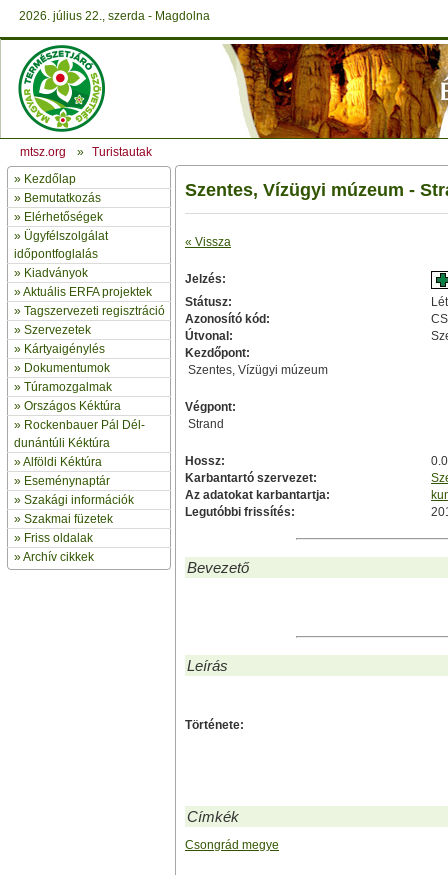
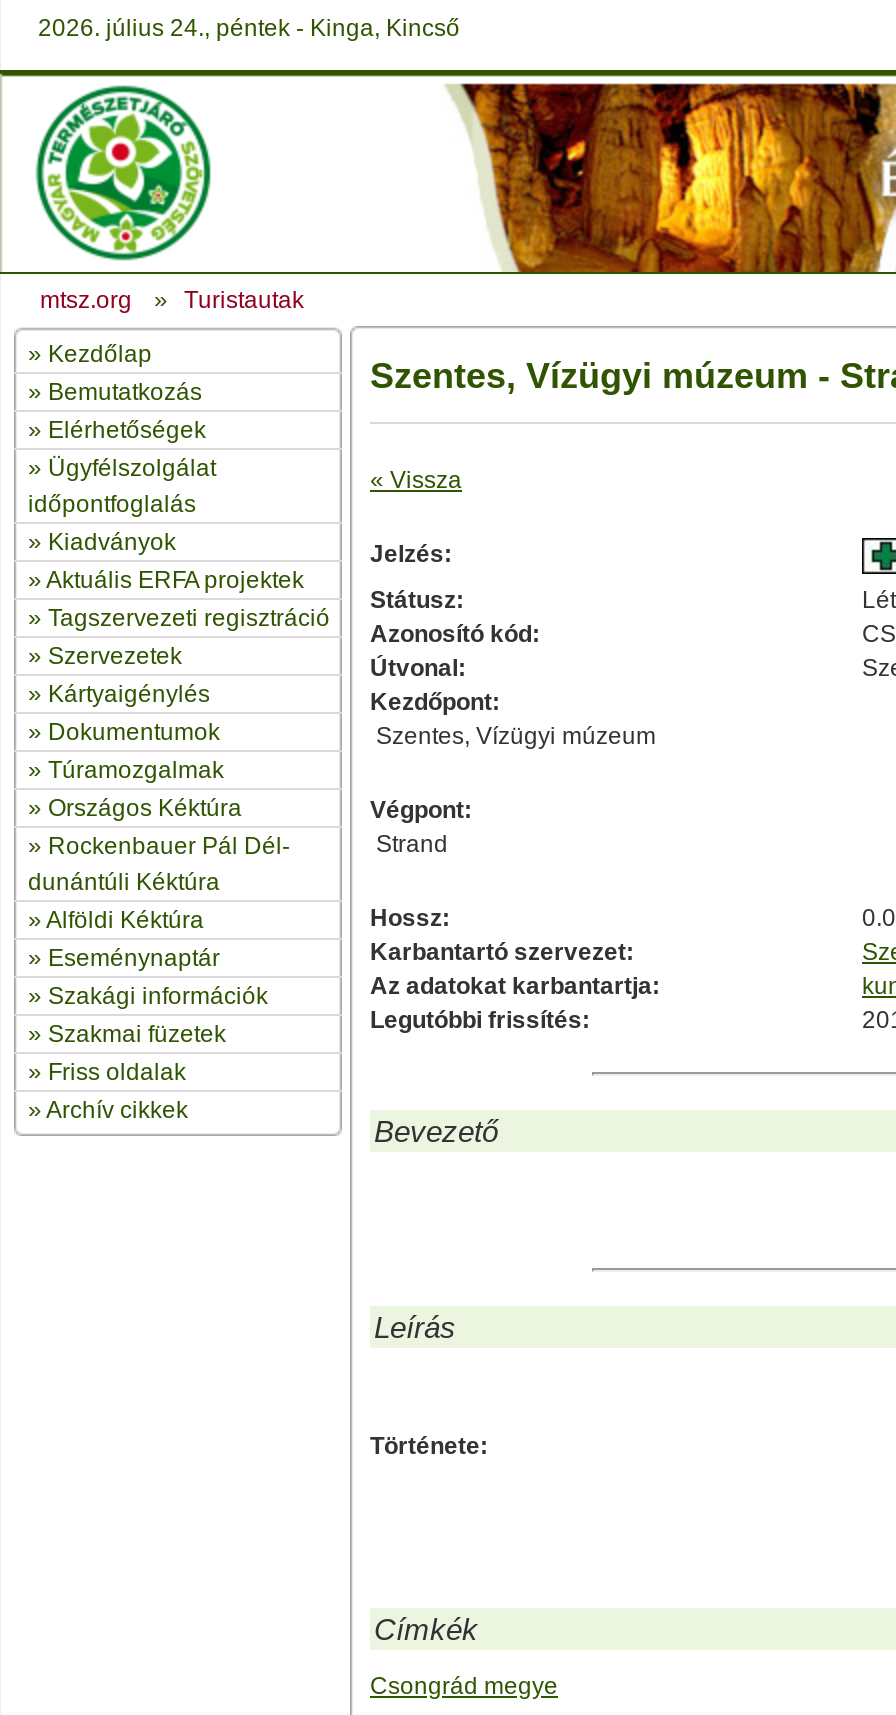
- 2026. július 22., szerda - Magdolna
+ 2026. július 24., péntek - Kinga, Kincső
